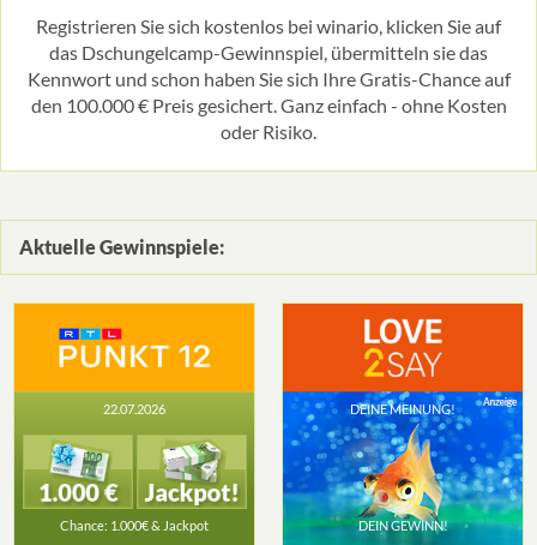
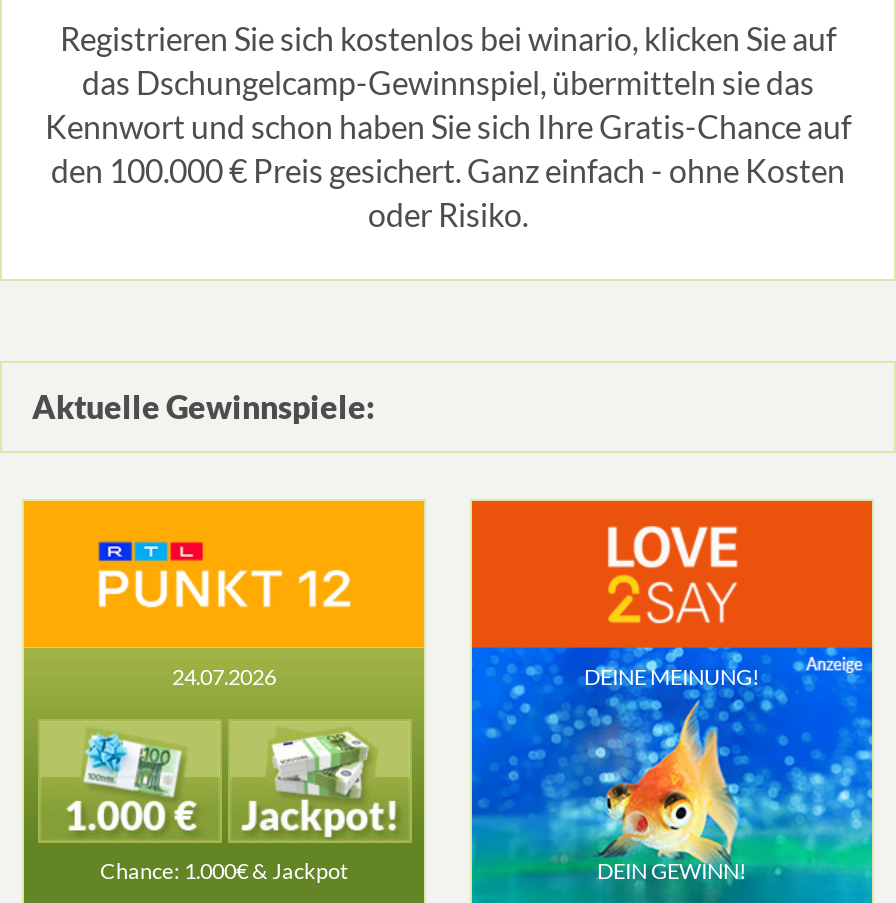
- 22.07.2026
+ 24.07.2026
